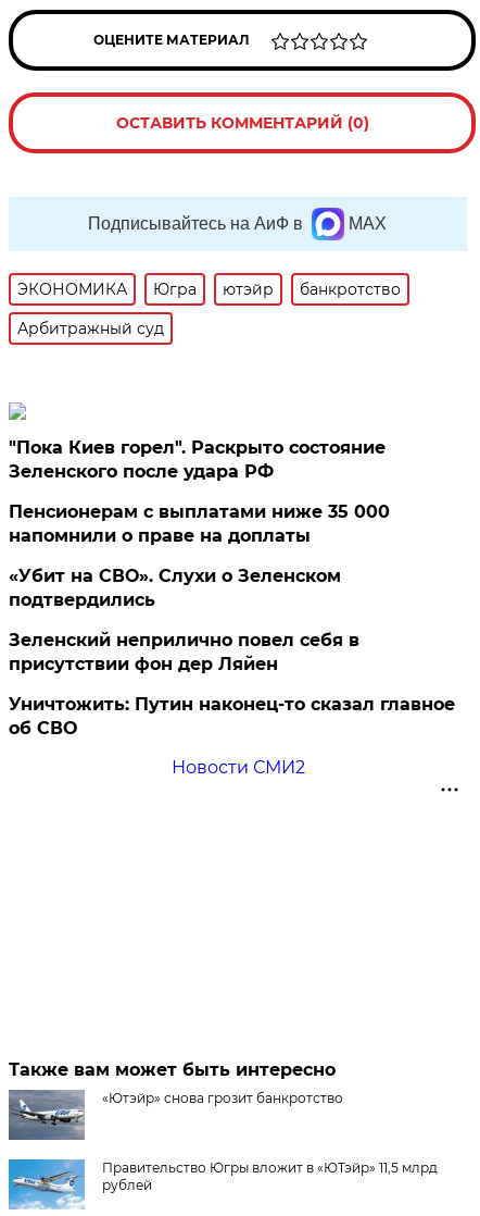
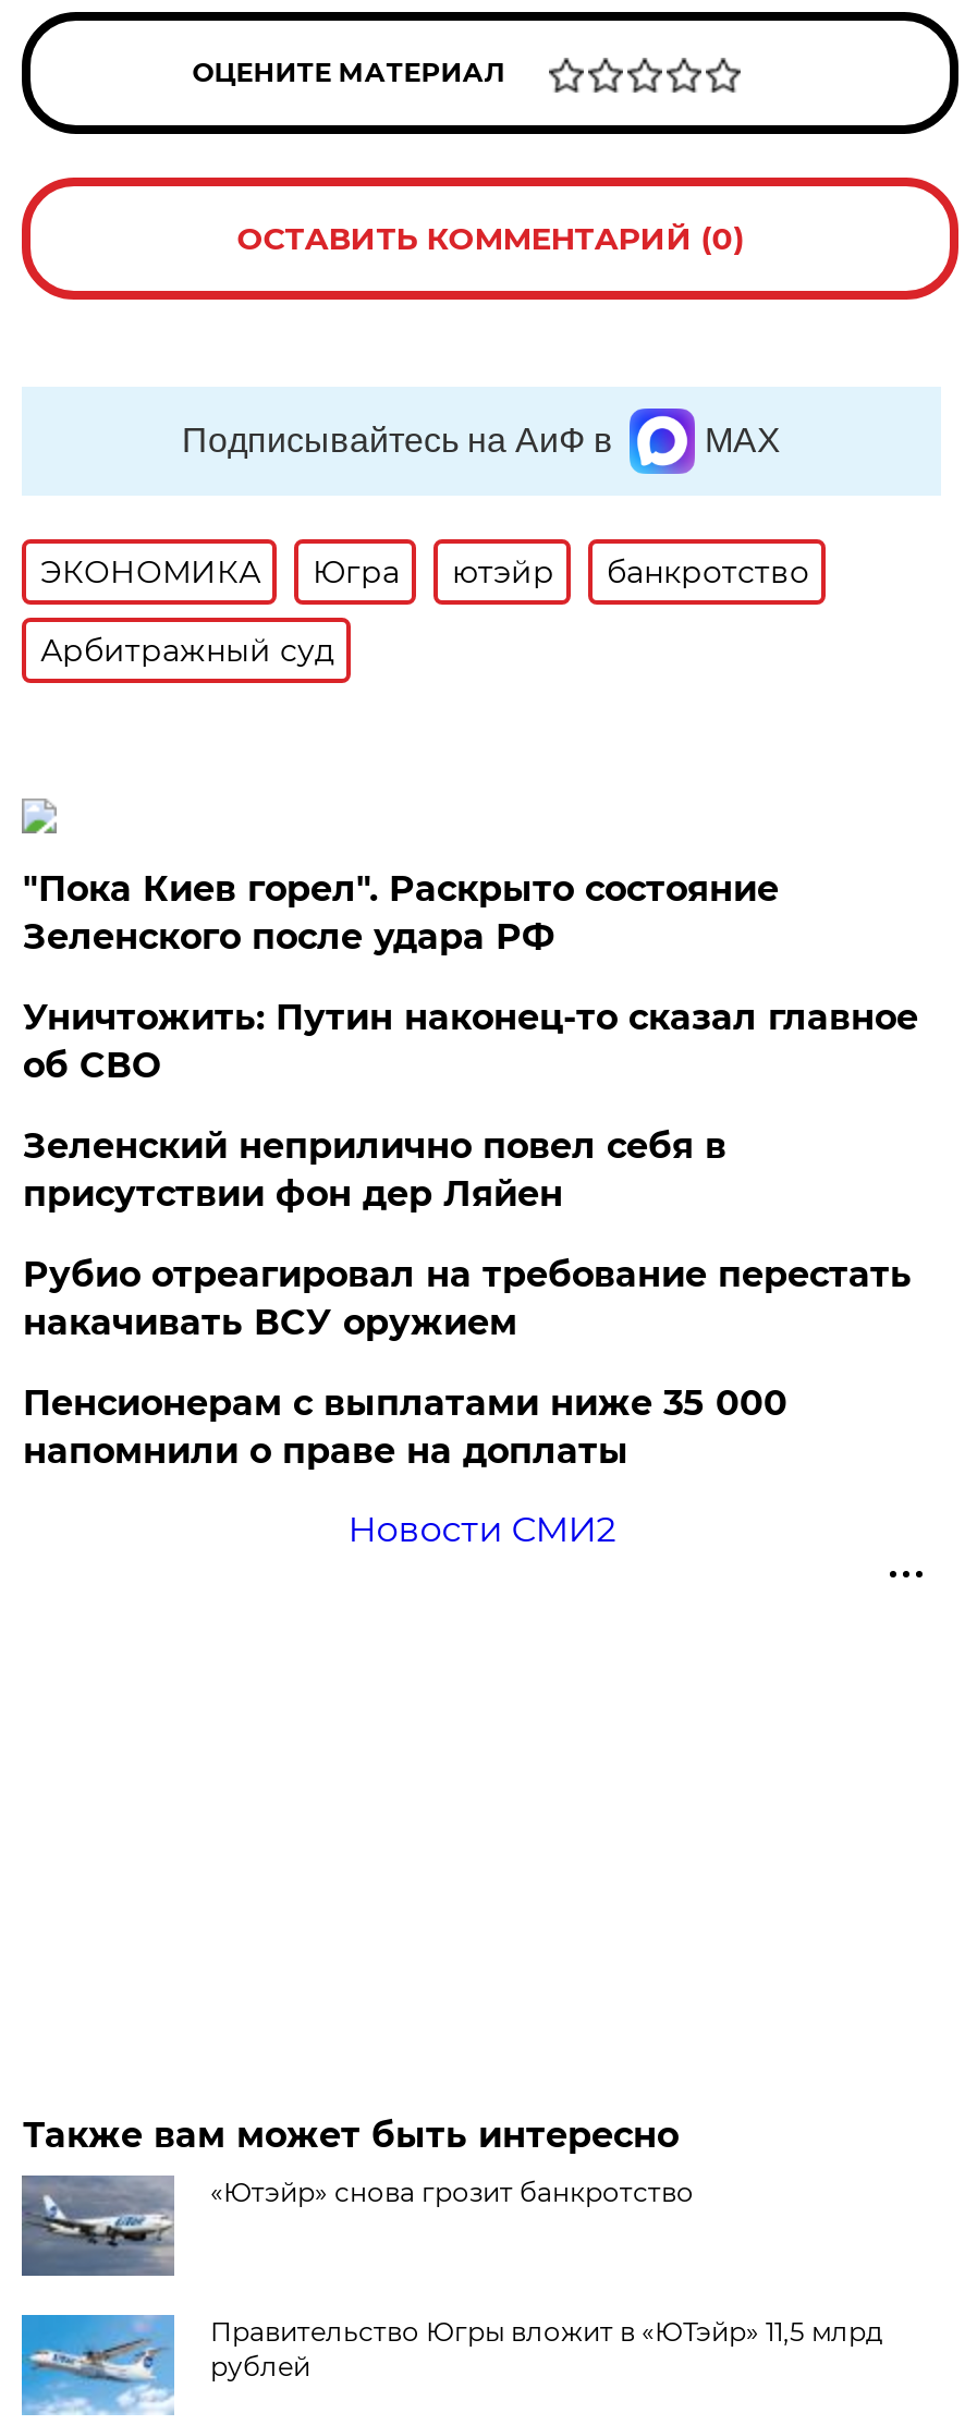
+ Рубио отреагировал на требование перестать
+ накачивать ВСУ оружием

moved down: Пенсионерам с выплатами ниже 35 000 | напомнили о праве на доплаты

- «Убит на СВО». Слухи о Зеленском
- подтвердились

moved up: Зеленский неприлично повел cебя в | присутствии фон дер Ляйен | Уничтожить: Путин наконец-то сказал главное | об СВО
